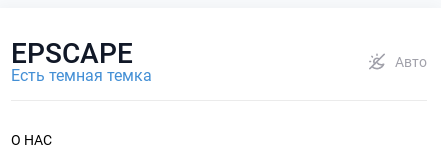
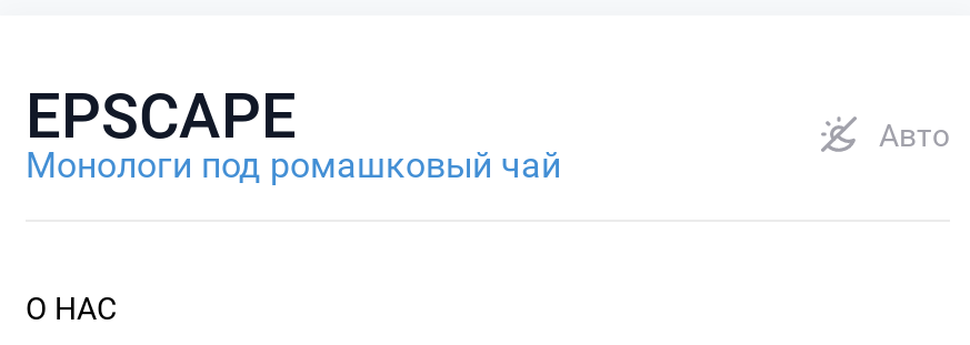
- Есть темная темка
+ Монологи под ромашковый чай
